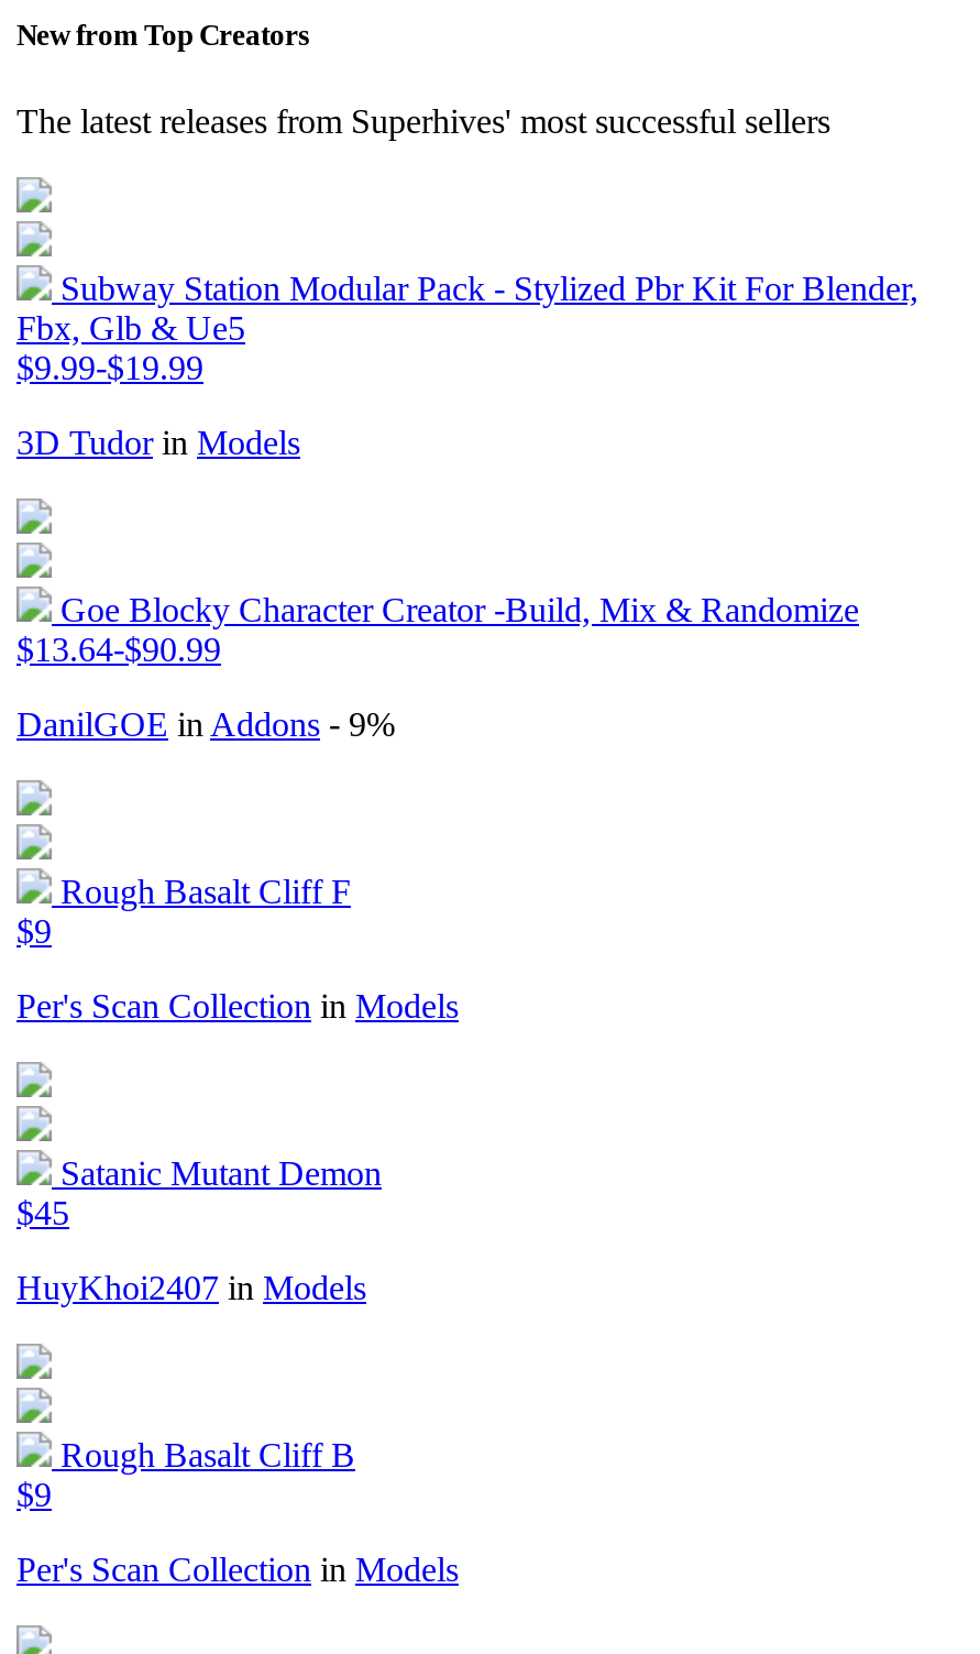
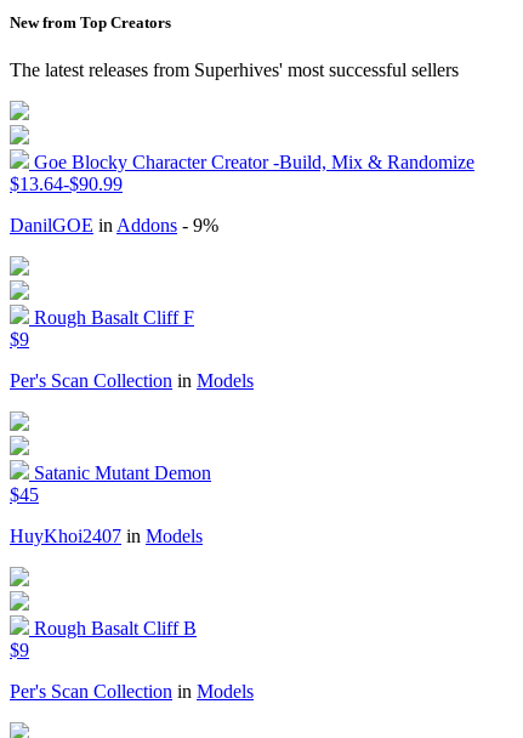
- Subway Station Modular Pack - Stylized Pbr Kit For Blender,
- Fbx, Glb & Ue5
- $9.99-$19.99
- 3D Tudor in Models
